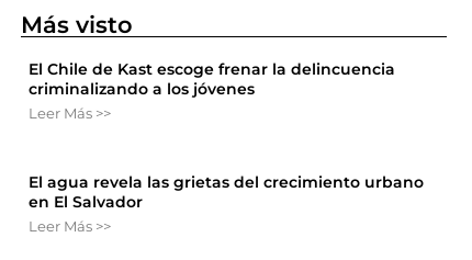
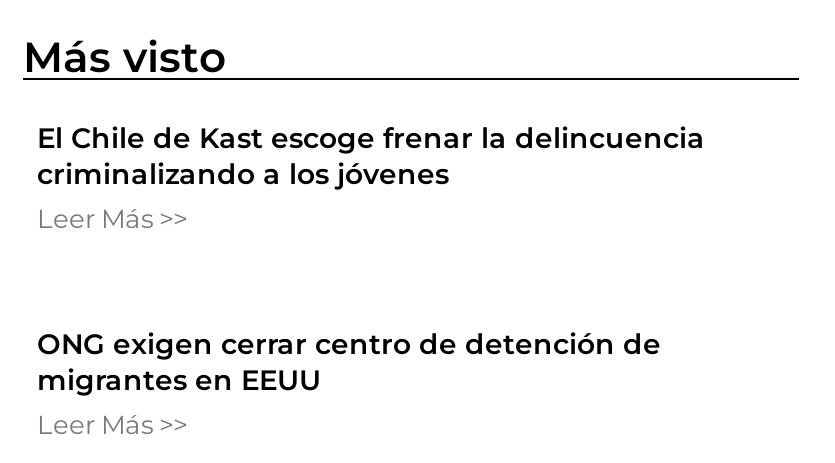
- El agua revela las grietas del crecimiento urbano
- en El Salvador
+ ONG exigen cerrar centro de detención de
+ migrantes en EEUU
